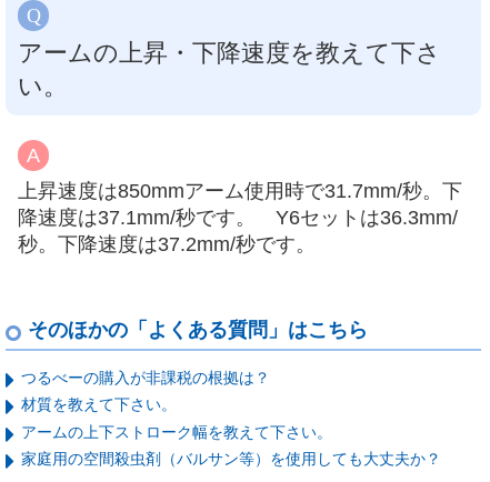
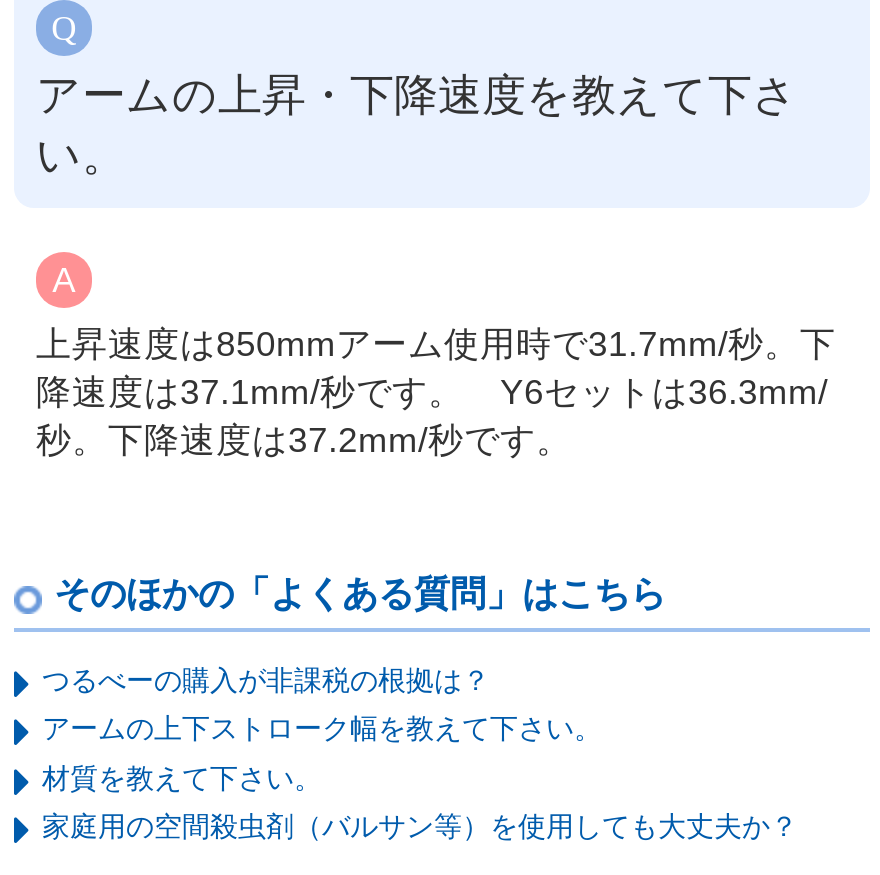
moved down: 材質を教えて下さい。

moved up: アームの上下ストローク幅を教えて下さい。
